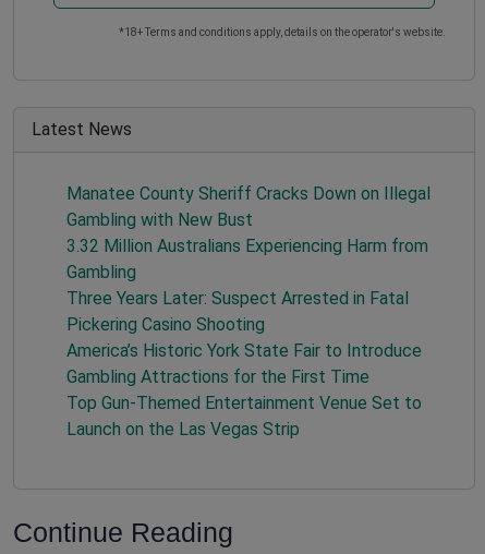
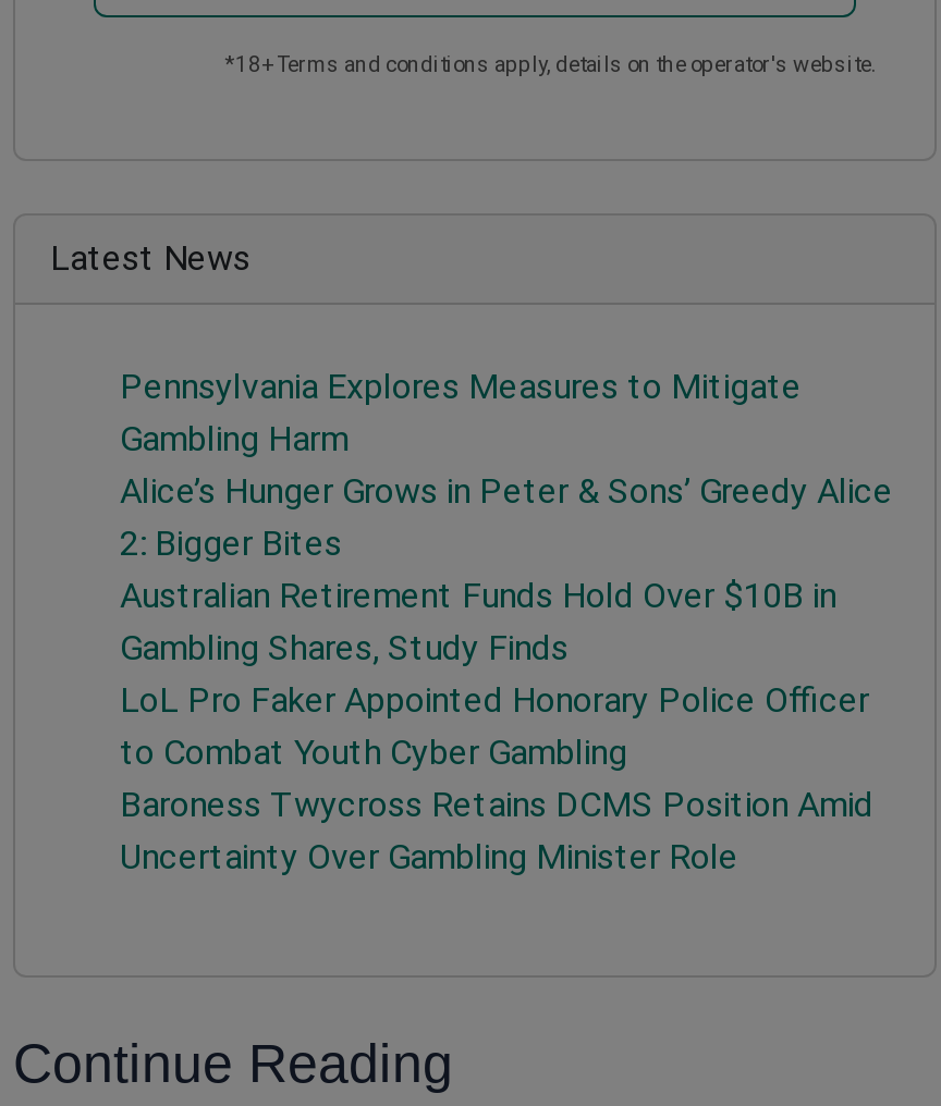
- Manatee County Sheriff Cracks Down on Illegal
- Gambling with New Bust
- 3.32 Million Australians Experiencing Harm from
- Gambling
- Three Years Later: Suspect Arrested in Fatal
- Pickering Casino Shooting
- America’s Historic York State Fair to Introduce
- Gambling Attractions for the First Time
- Top Gun-Themed Entertainment Venue Set to
- Launch on the Las Vegas Strip
+ Pennsylvania Explores Measures to Mitigate
+ Gambling Harm
+ Alice’s Hunger Grows in Peter & Sons’ Greedy Alice
+ 2: Bigger Bites
+ Australian Retirement Funds Hold Over $10B in
+ Gambling Shares, Study Finds
+ LoL Pro Faker Appointed Honorary Police Officer
+ to Combat Youth Cyber Gambling
+ Baroness Twycross Retains DCMS Position Amid
+ Uncertainty Over Gambling Minister Role
